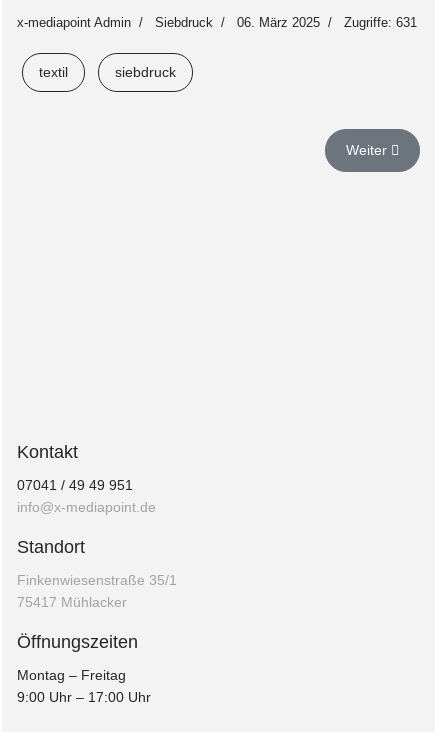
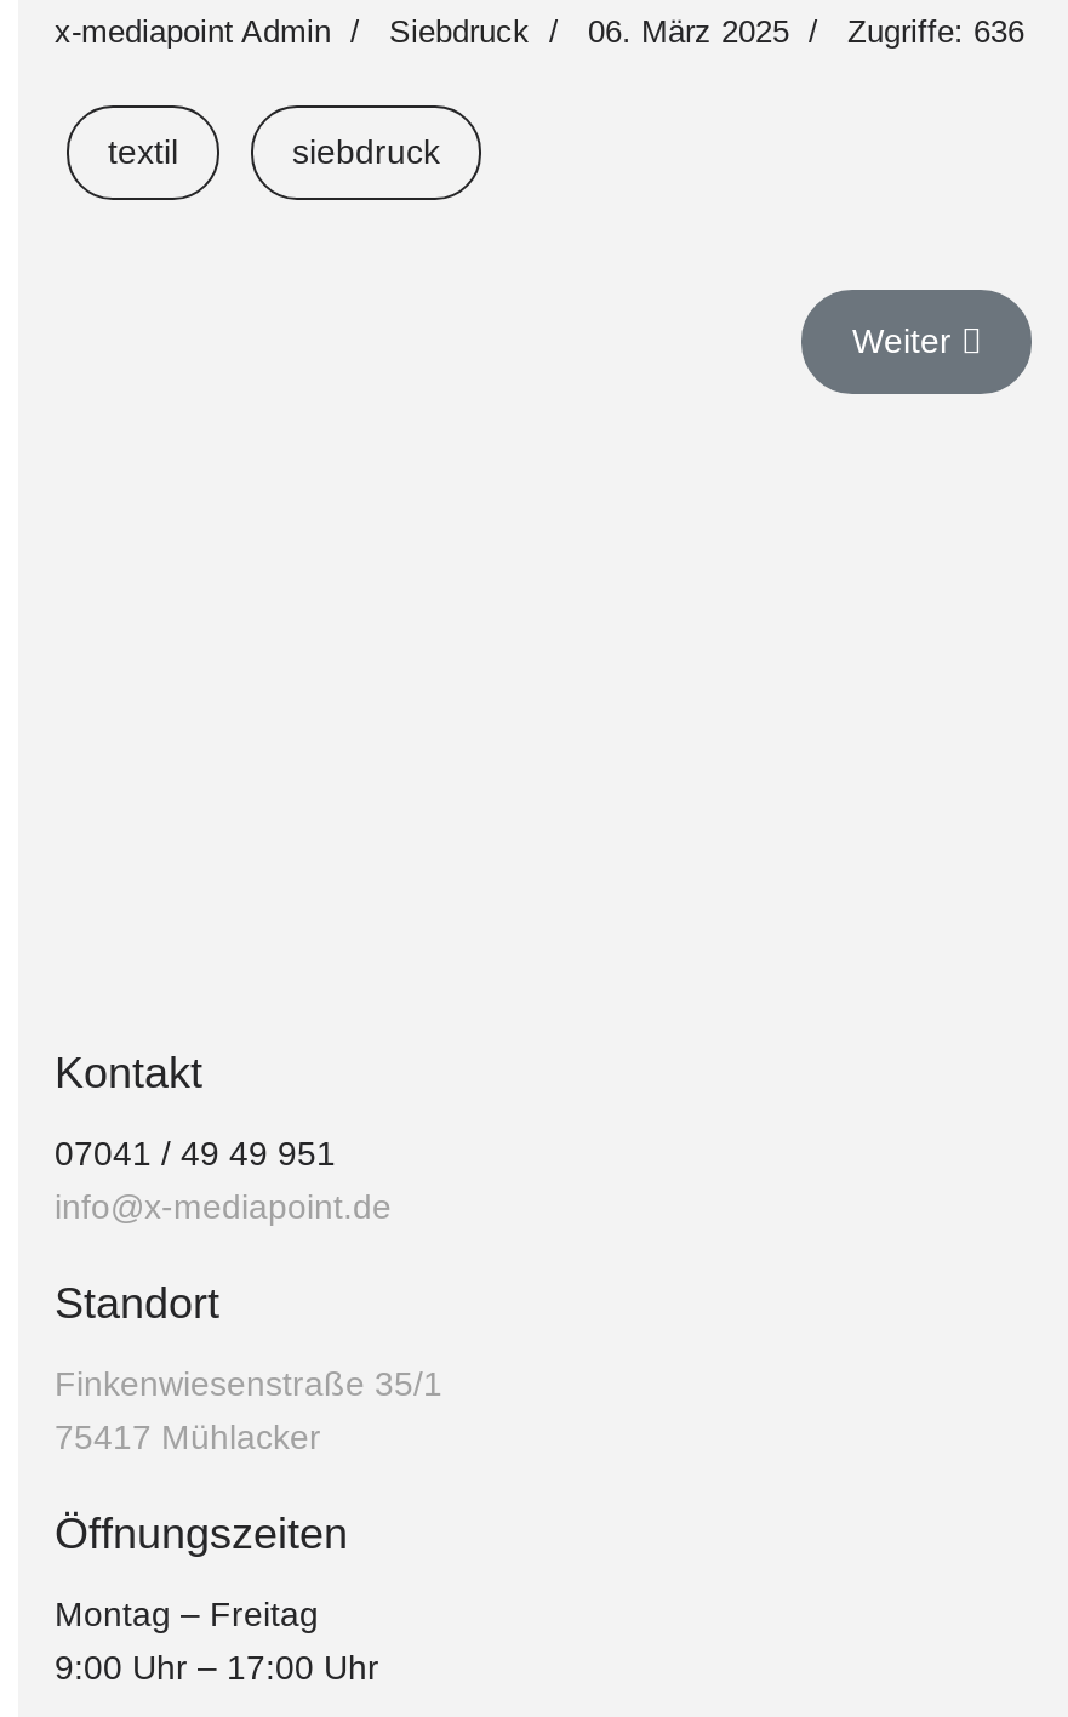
- x-mediapoint Admin Siebdruck 06. März 2025 Zugriffe: 631
+ x-mediapoint Admin Siebdruck 06. März 2025 Zugriffe: 636
